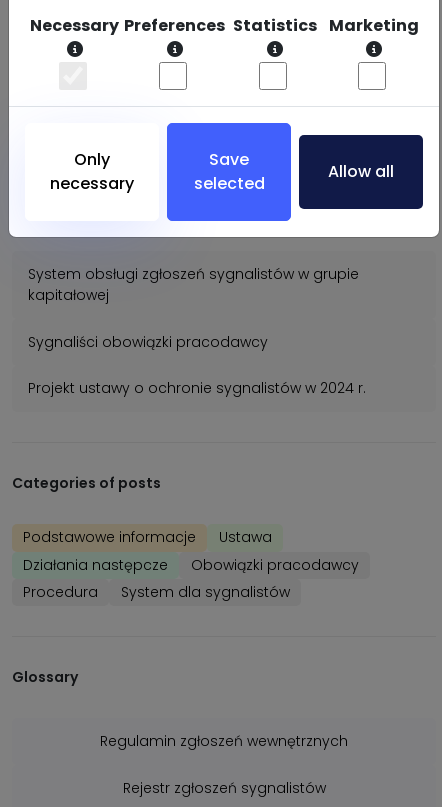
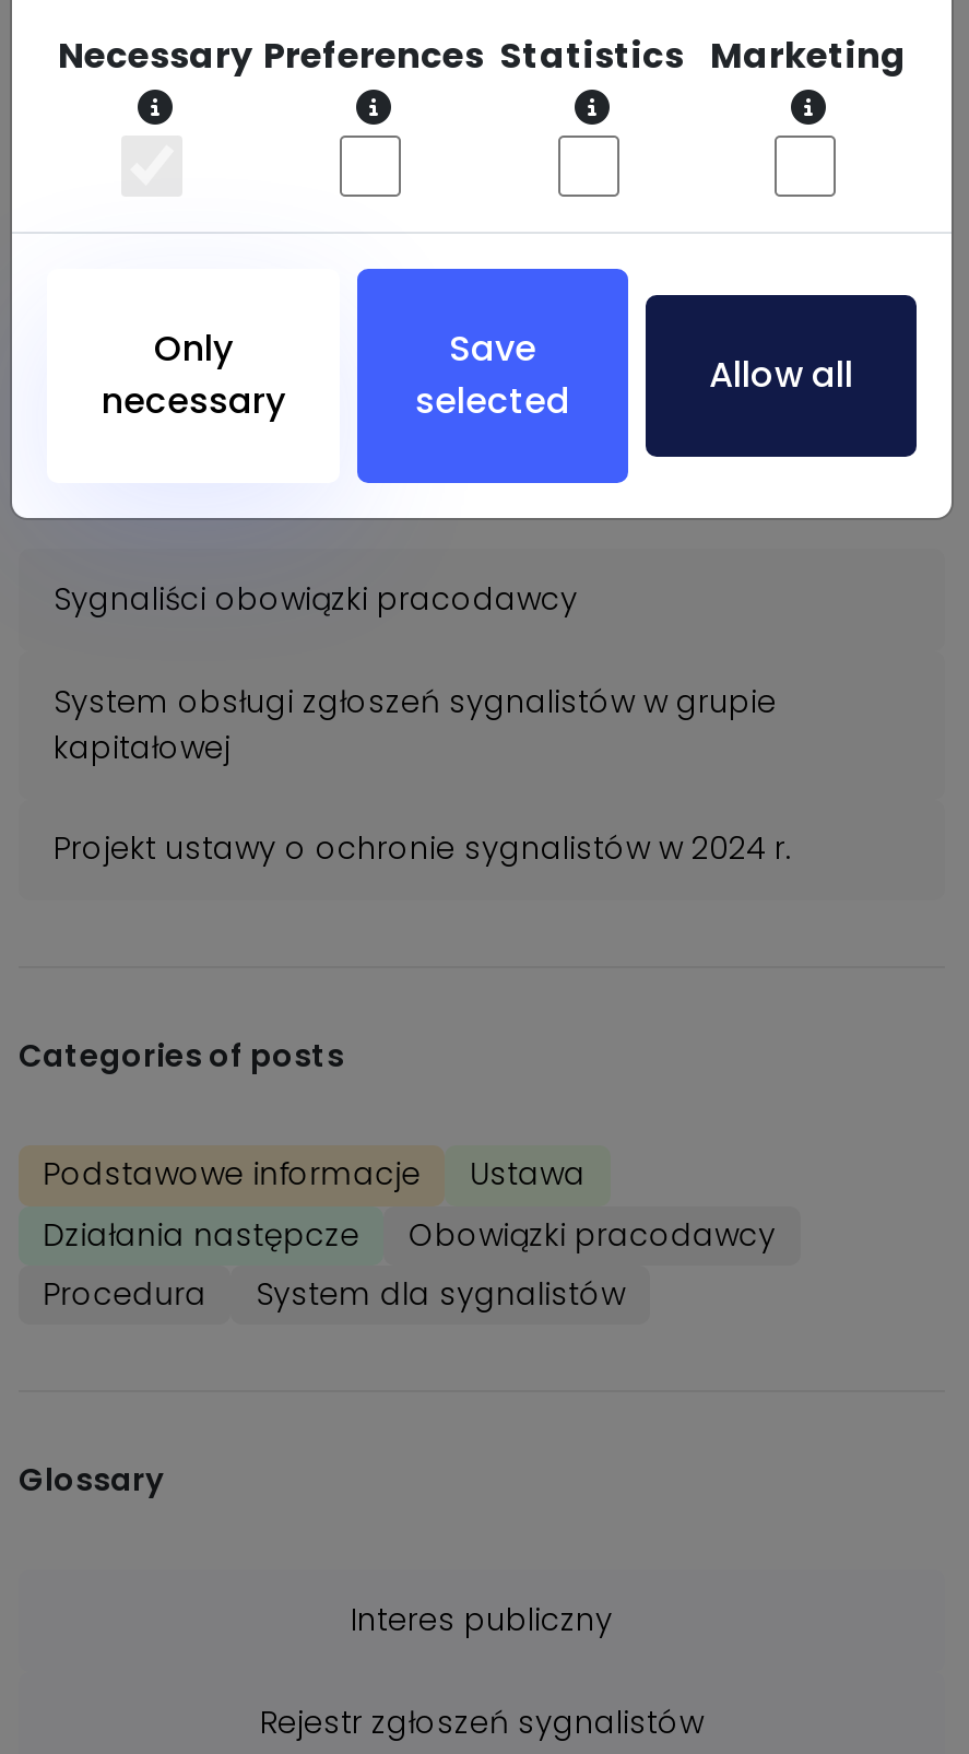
moved down: System obsługi zgłoszeń sygnalistów w grupie | kapitałowej

moved up: Sygnaliści obowiązki pracodawcy

- Regulamin zgłoszeń wewnętrznych
+ Interes publiczny
